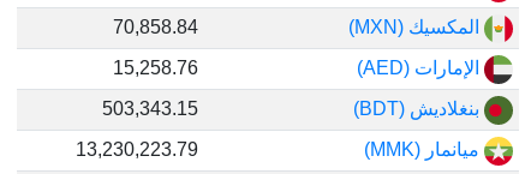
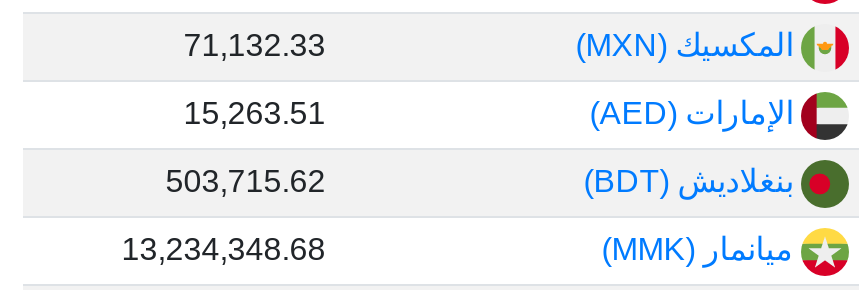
- 70,858.84
+ 71,132.33

- 15,258.76
+ 15,263.51

- 503,343.15
+ 503,715.62

- 13,230,223.79
+ 13,234,348.68
